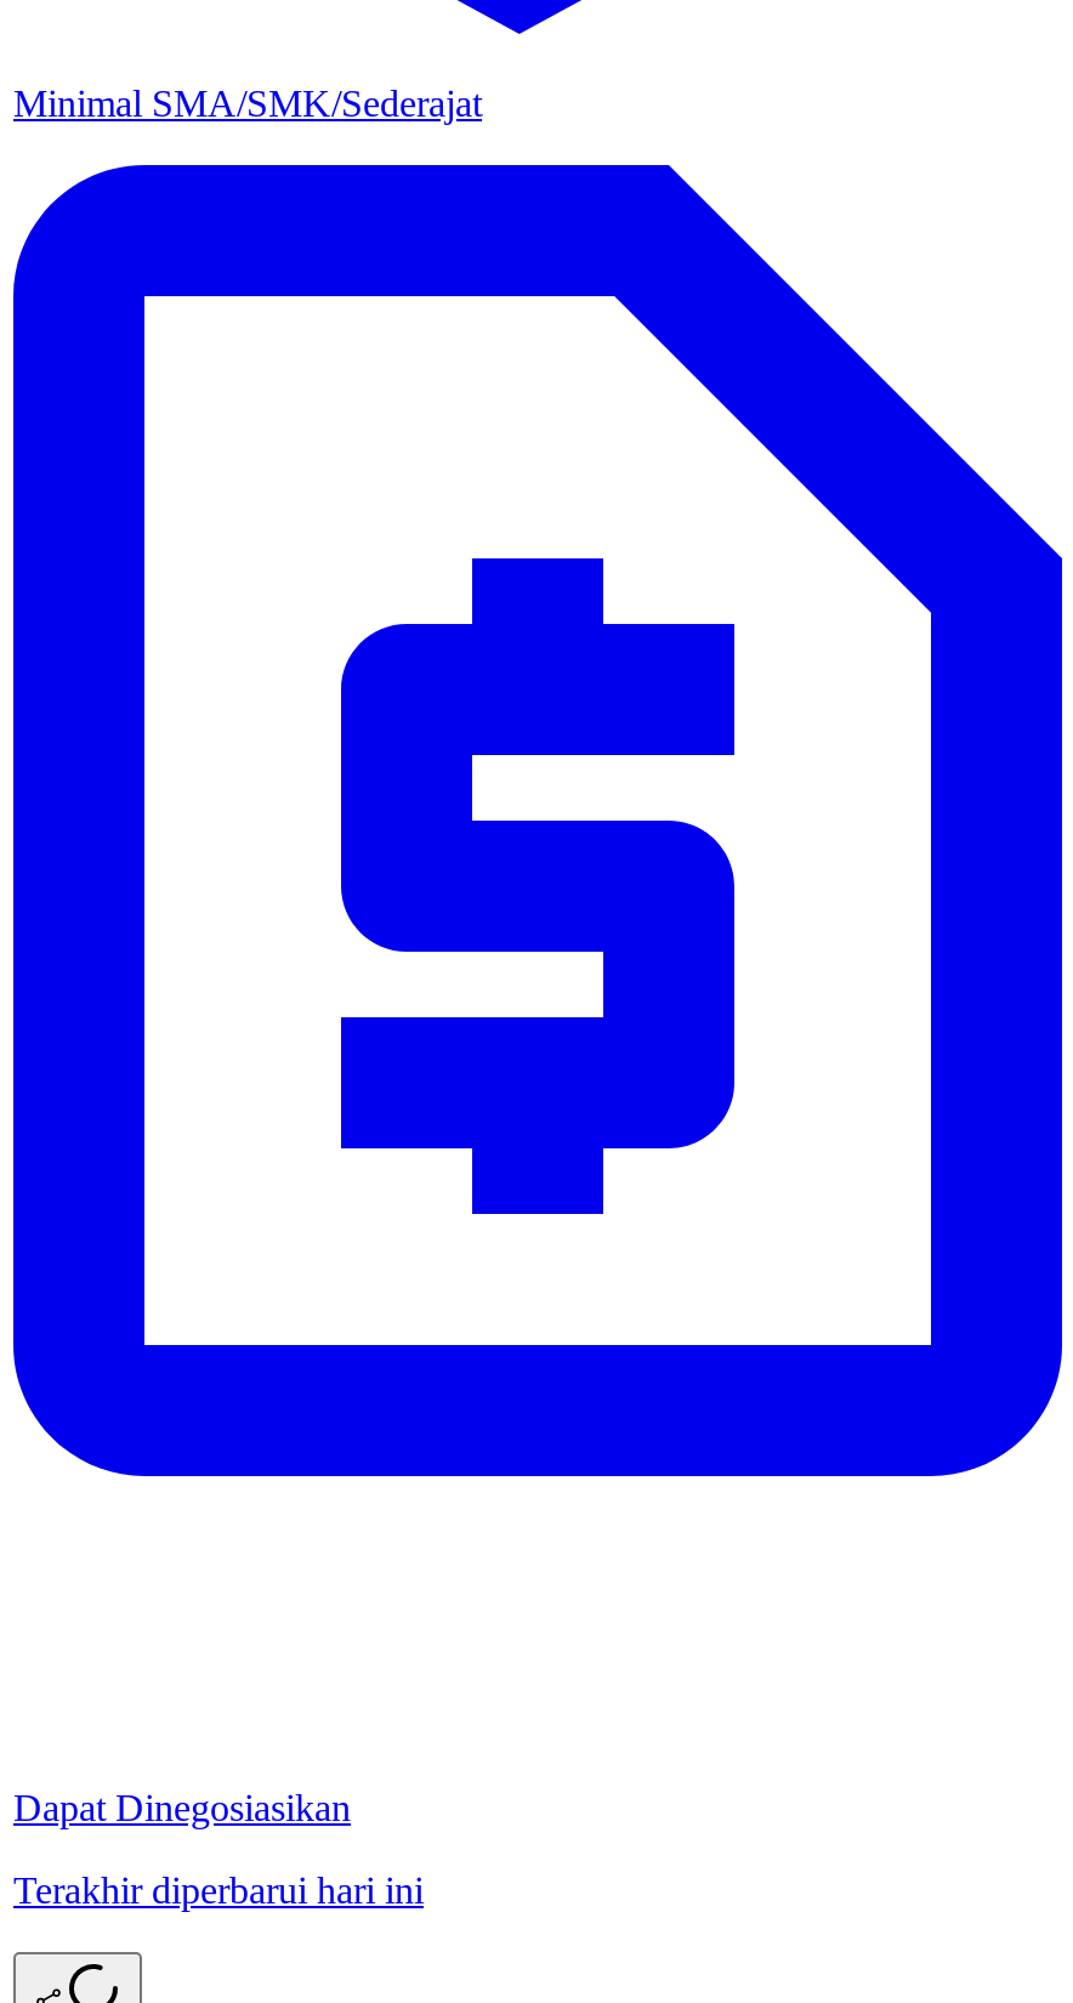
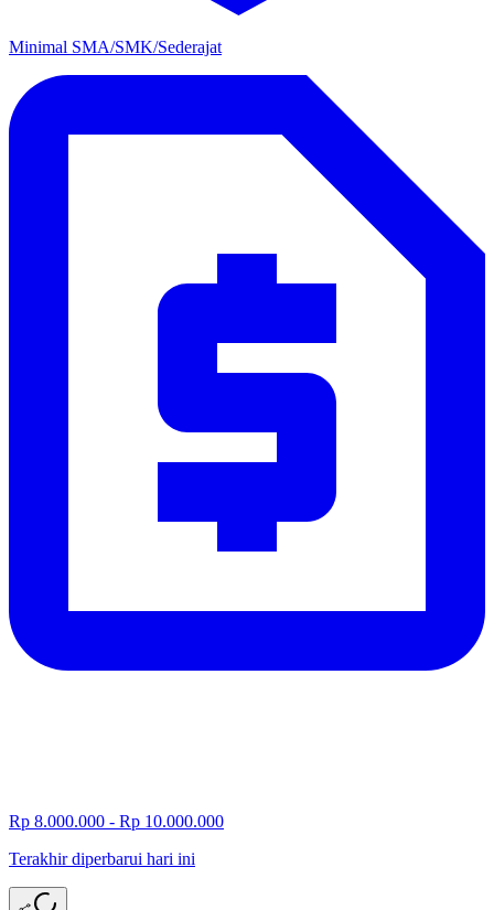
- Dapat Dinegosiasikan
+ Rp 8.000.000 - Rp 10.000.000
